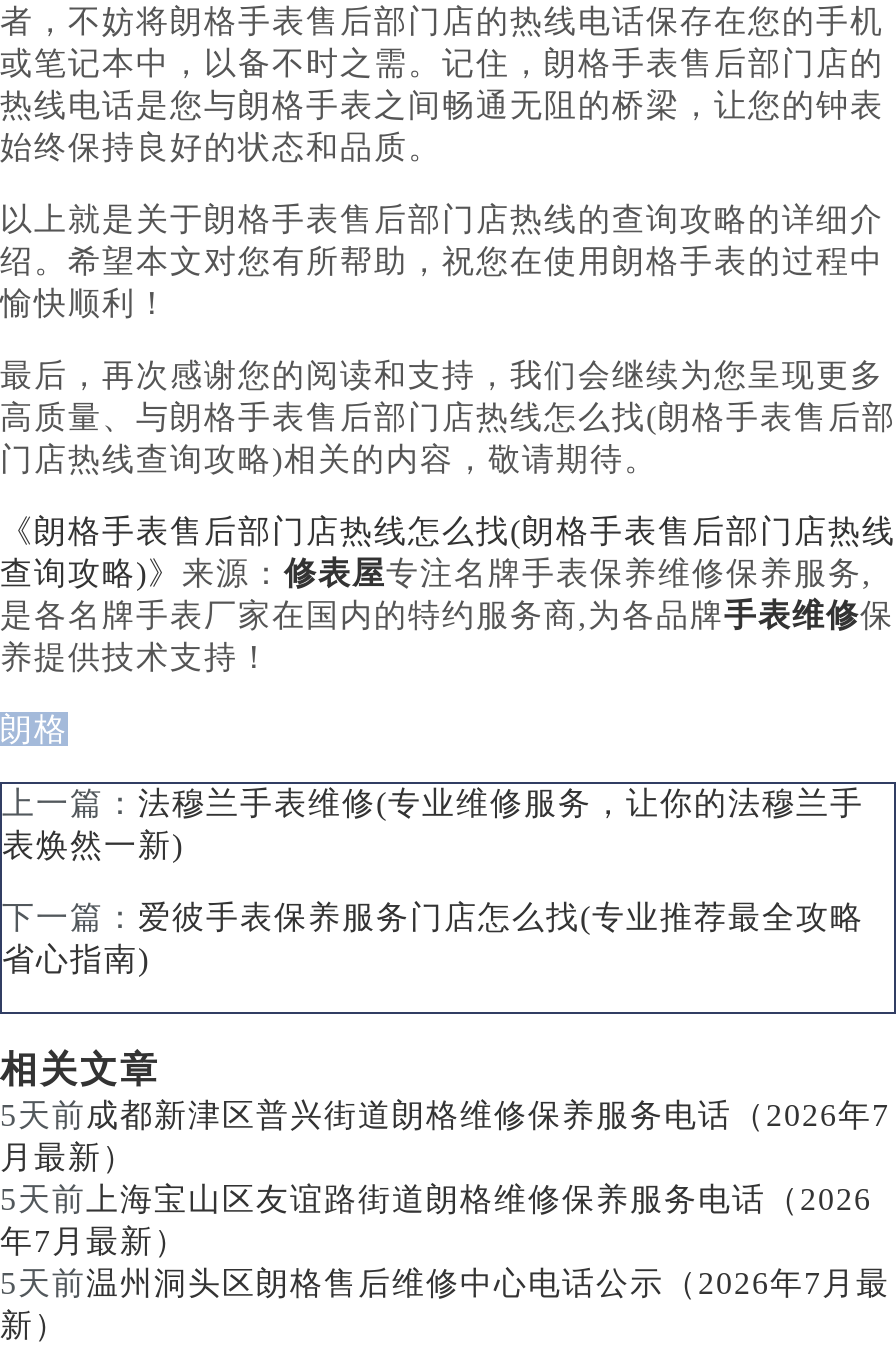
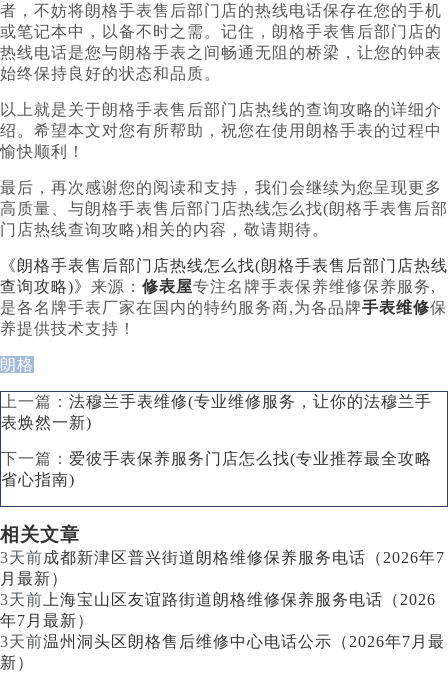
- 5天前成都新津区普兴街道朗格维修保养服务电话（2026年7
+ 3天前成都新津区普兴街道朗格维修保养服务电话（2026年7

- 5天前上海宝山区友谊路街道朗格维修保养服务电话（2026
+ 3天前上海宝山区友谊路街道朗格维修保养服务电话（2026

- 5天前温州洞头区朗格售后维修中心电话公示（2026年7月最
+ 3天前温州洞头区朗格售后维修中心电话公示（2026年7月最
